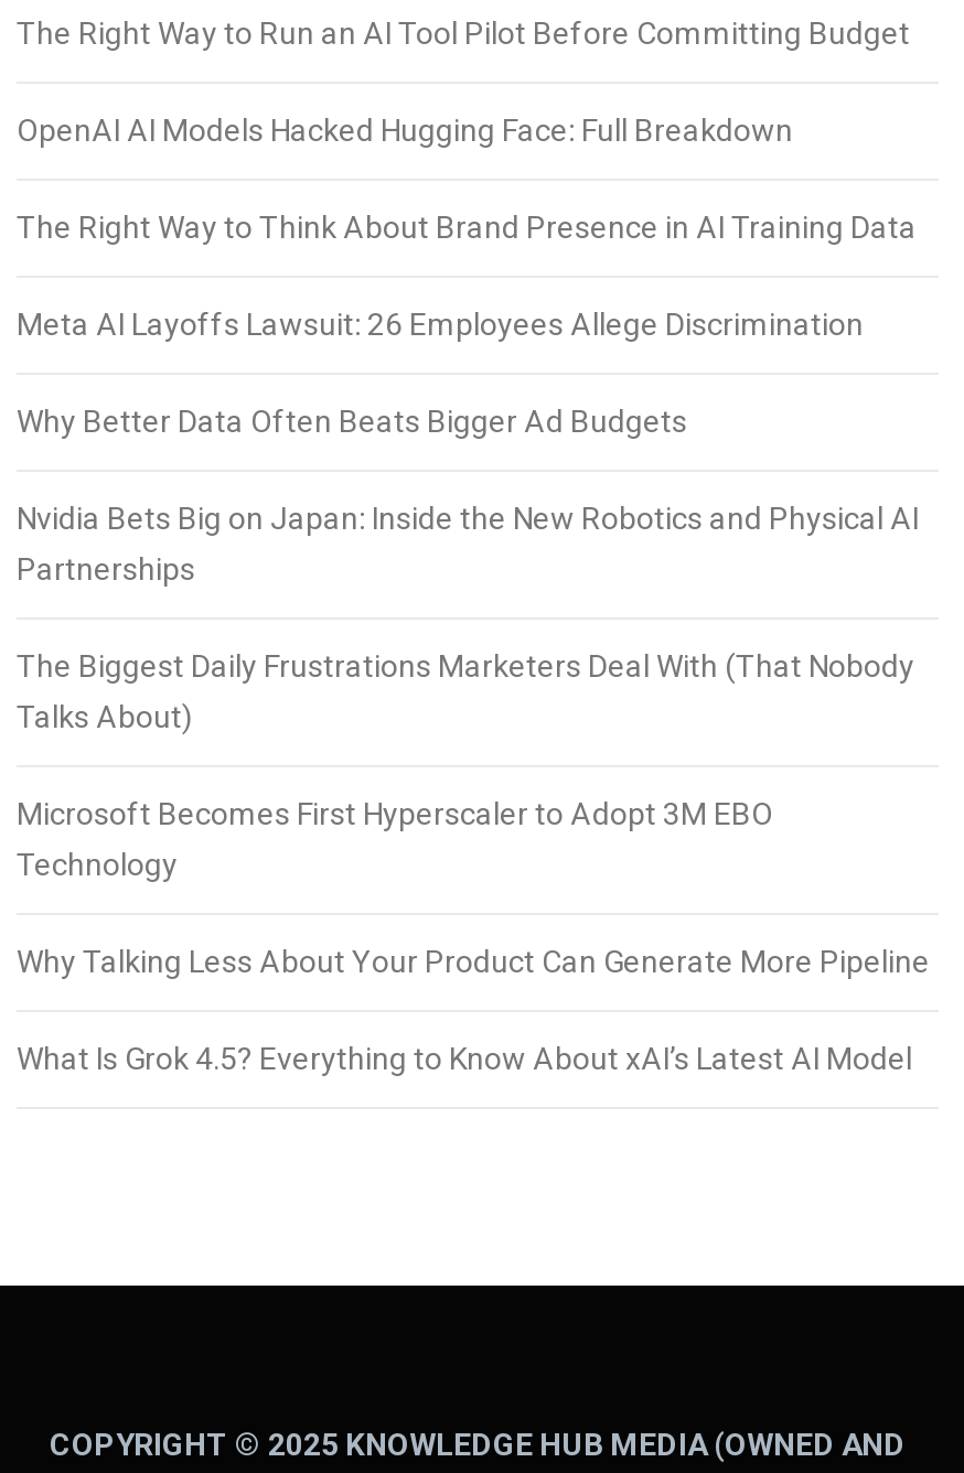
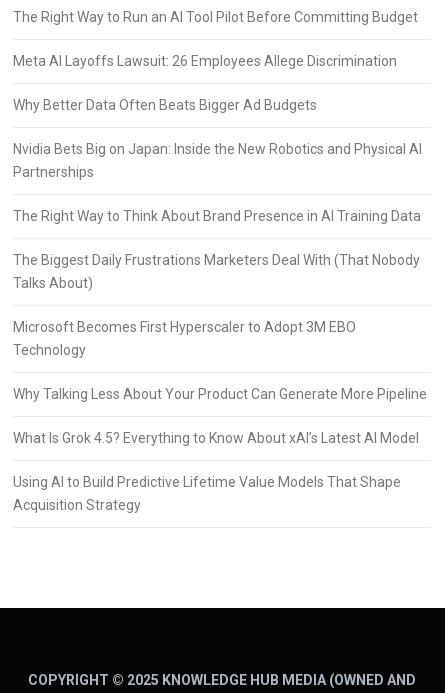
- OpenAI AI Models Hacked Hugging Face: Full Breakdown

moved down: The Right Way to Think About Brand Presence in AI Training Data

moved up: Meta AI Layoffs Lawsuit: 26 Employees Allege Discrimination | Why Better Data Often Beats Bigger Ad Budgets | Nvidia Bets Big on Japan: Inside the New Robotics and Physical AI | Partnerships

moved up: The Biggest Daily Frustrations Marketers Deal With (That Nobody | Talks About) | Microsoft Becomes First Hyperscaler to Adopt 3M EBO | Technology | Why Talking Less About Your Product Can Generate More Pipeline | What Is Grok 4.5? Everything to Know About xAI’s Latest AI Model

+ Using AI to Build Predictive Lifetime Value Models That Shape
+ Acquisition Strategy
